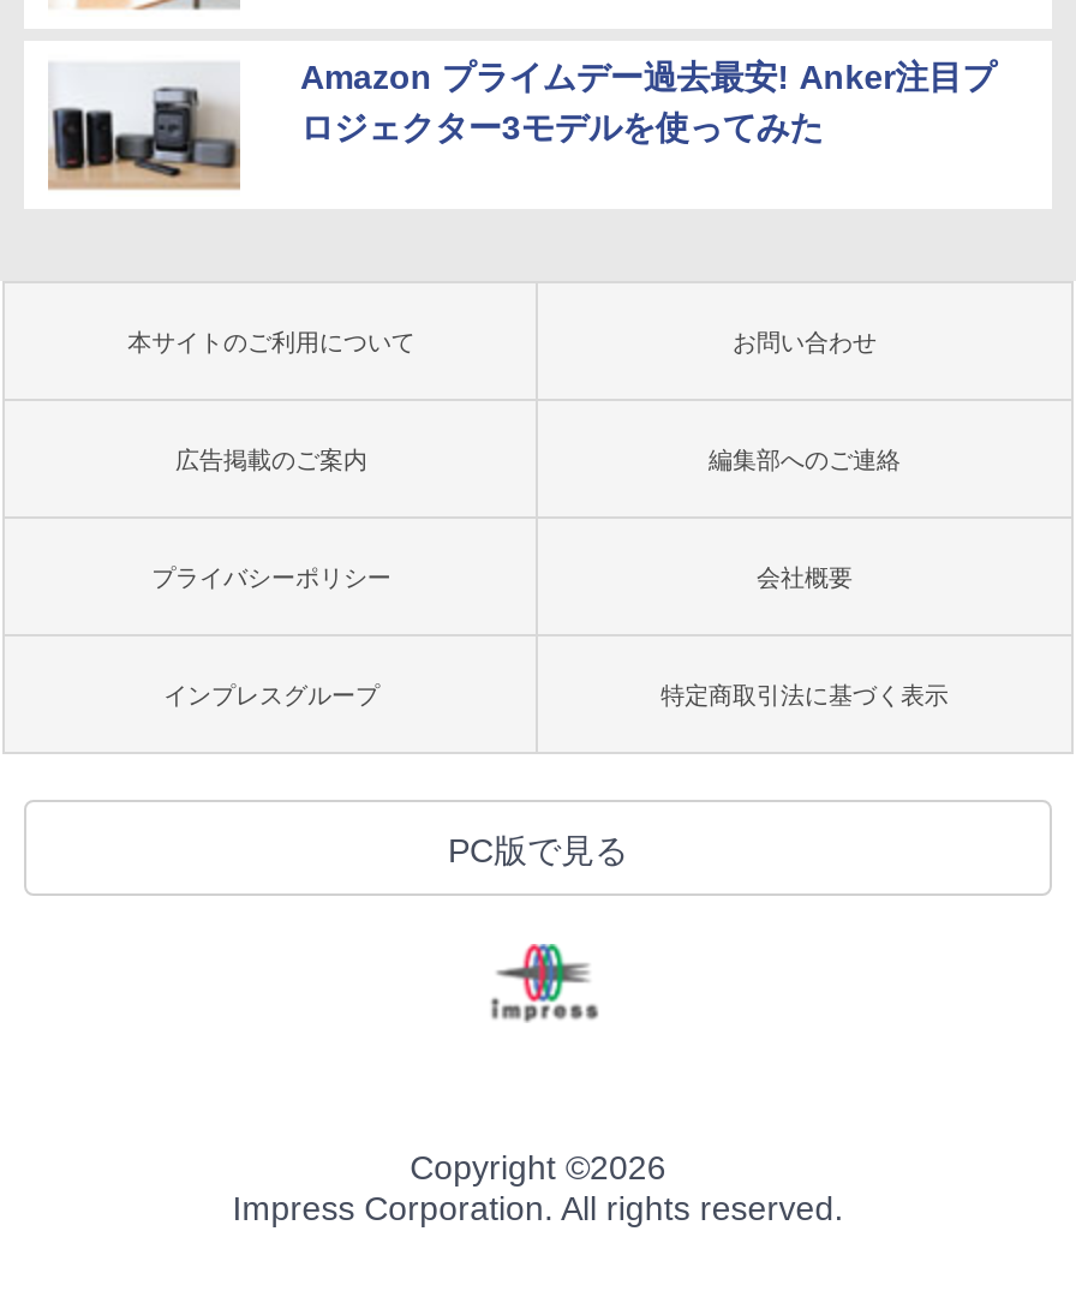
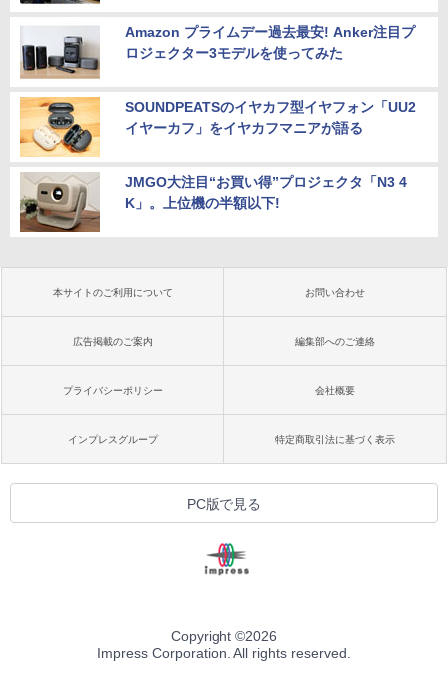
+ [image]
+ SOUNDPEATSのイヤカフ型イヤフォン「UU2
+ イヤーカフ」をイヤカフマニアが語る
+ JMGO大注目“お買い得”プロジェクタ「N3 4
+ K」。上位機の半額以下!

+ [image]
